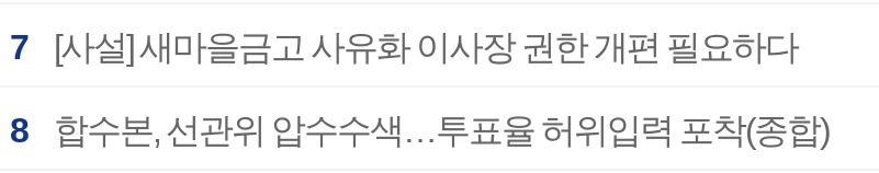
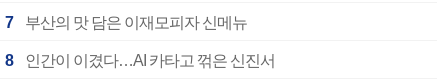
- [사설] 새마을금고 사유화 이사장 권한 개편 필요하다
+ 부산의 맛 담은 이재모피자 신메뉴

- 합수본, 선관위 압수수색…투표율 허위입력 포착(종합)
+ 인간이 이겼다…AI 카타고 꺾은 신진서
